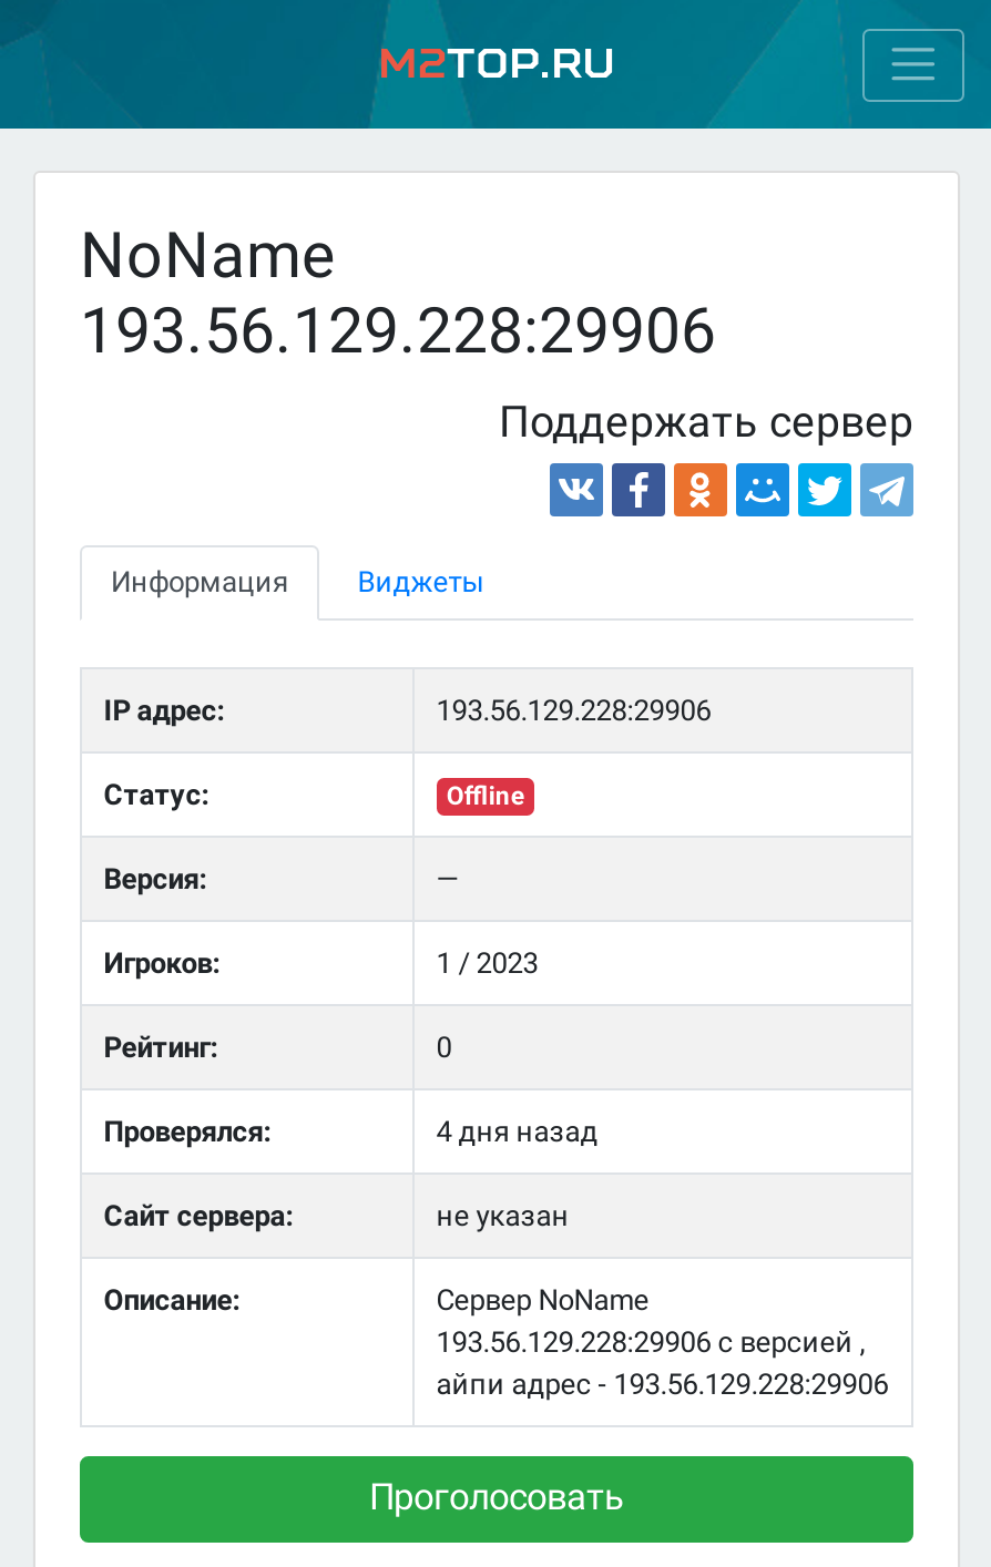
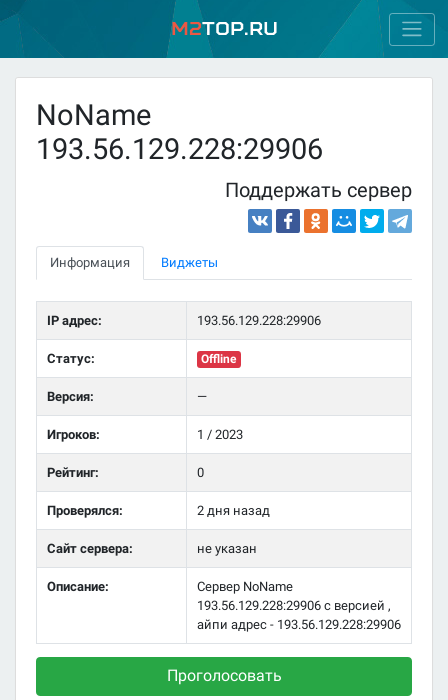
- 4 дня назад
+ 2 дня назад
